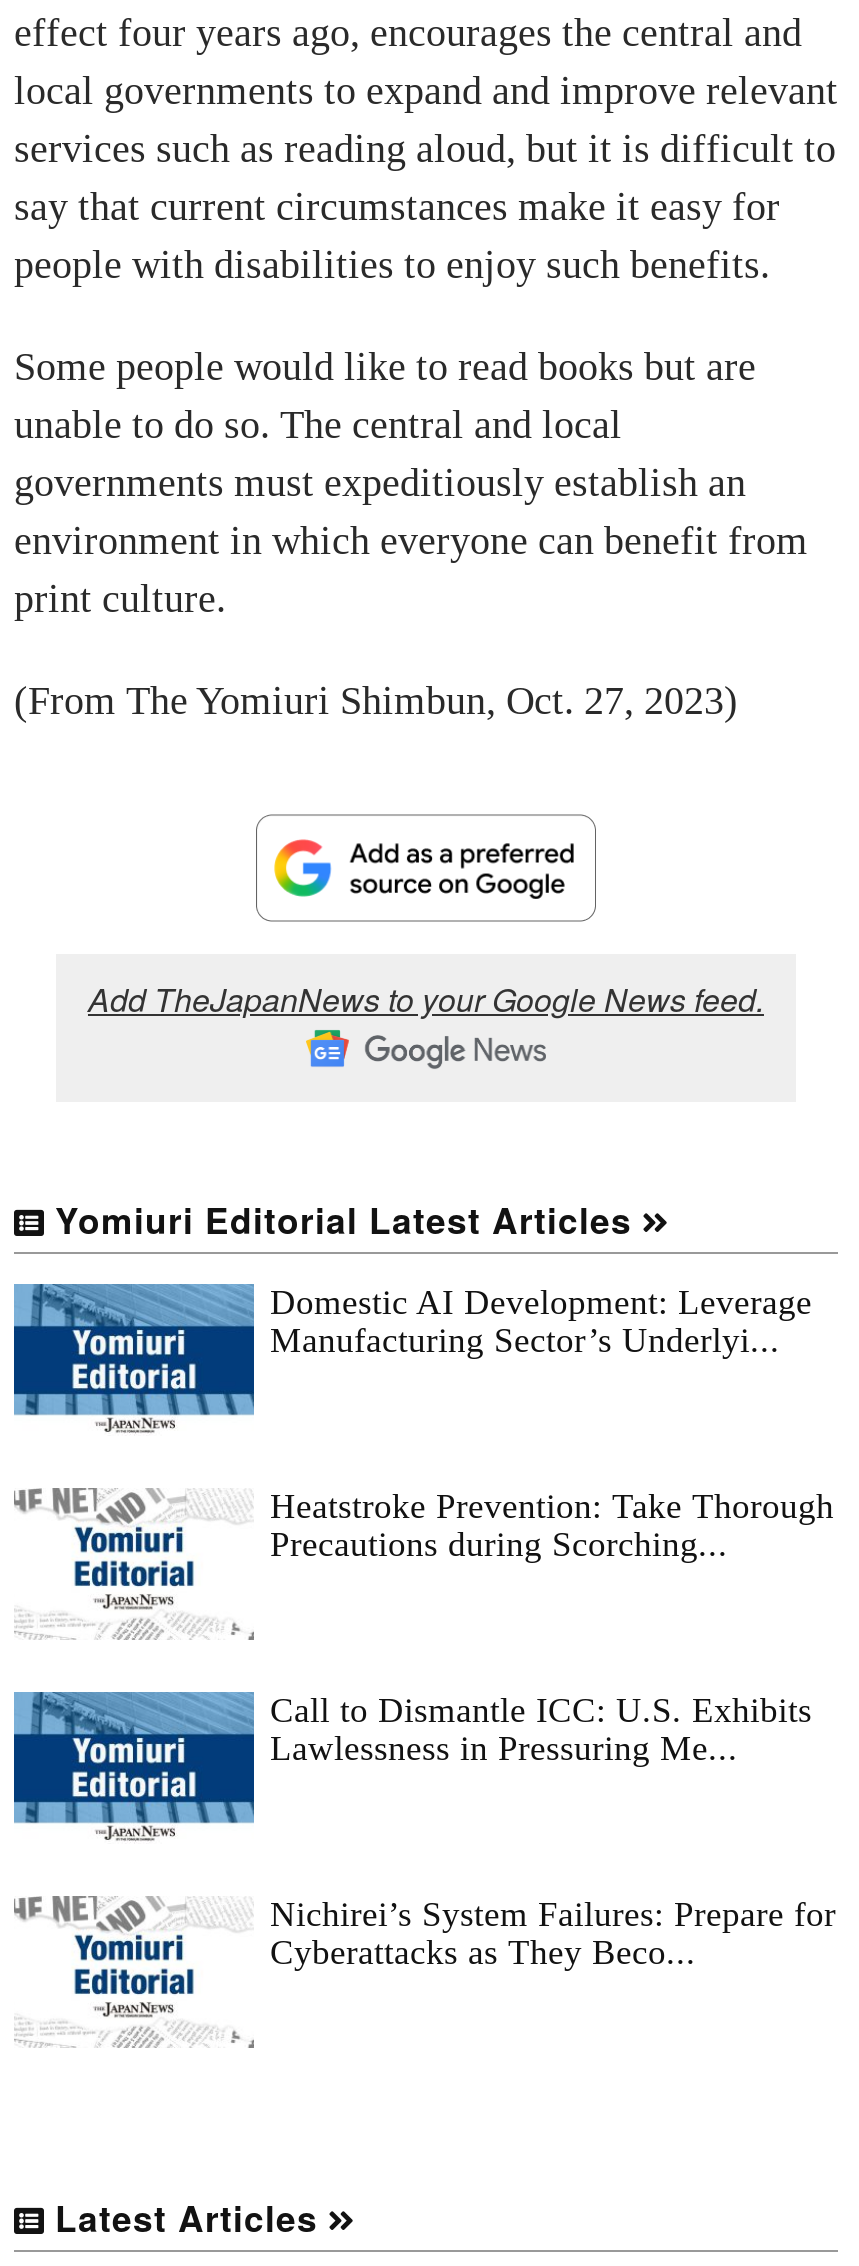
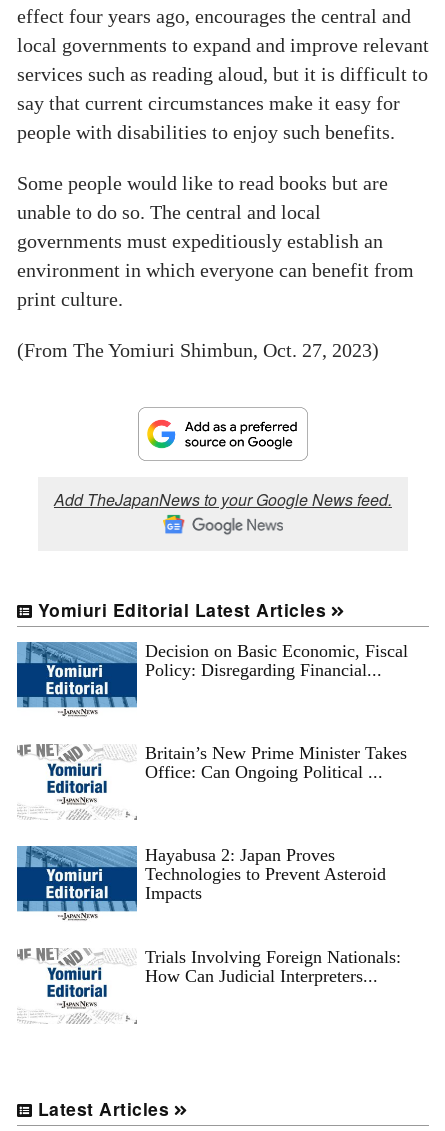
- Domestic AI Development: Leverage
- Manufacturing Sector’s Underlyi...
+ Decision on Basic Economic, Fiscal
+ Policy: Disregarding Financial...

- Heatstroke Prevention: Take Thorough
- Precautions during Scorching...
+ Britain’s New Prime Minister Takes
+ Office: Can Ongoing Political ...

- Call to Dismantle ICC: U.S. Exhibits
- Lawlessness in Pressuring Me...
+ Hayabusa 2: Japan Proves
+ Technologies to Prevent Asteroid
+ Impacts

- Nichirei’s System Failures: Prepare for
- Cyberattacks as They Beco...
+ Trials Involving Foreign Nationals:
+ How Can Judicial Interpreters...
